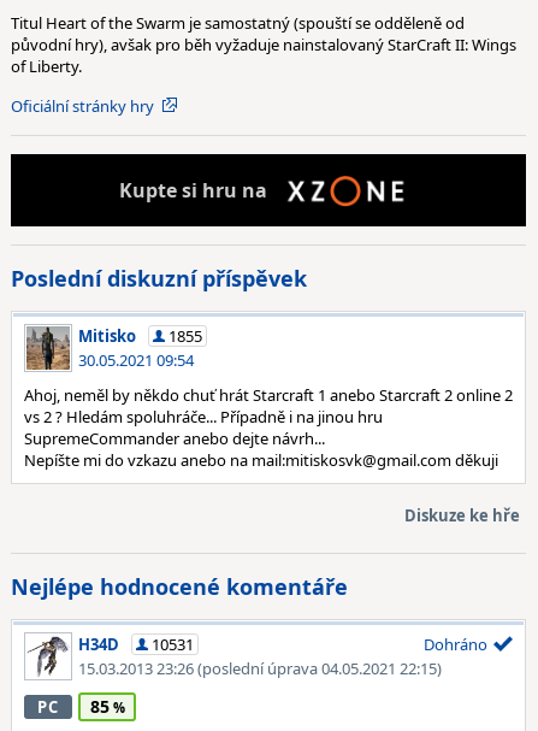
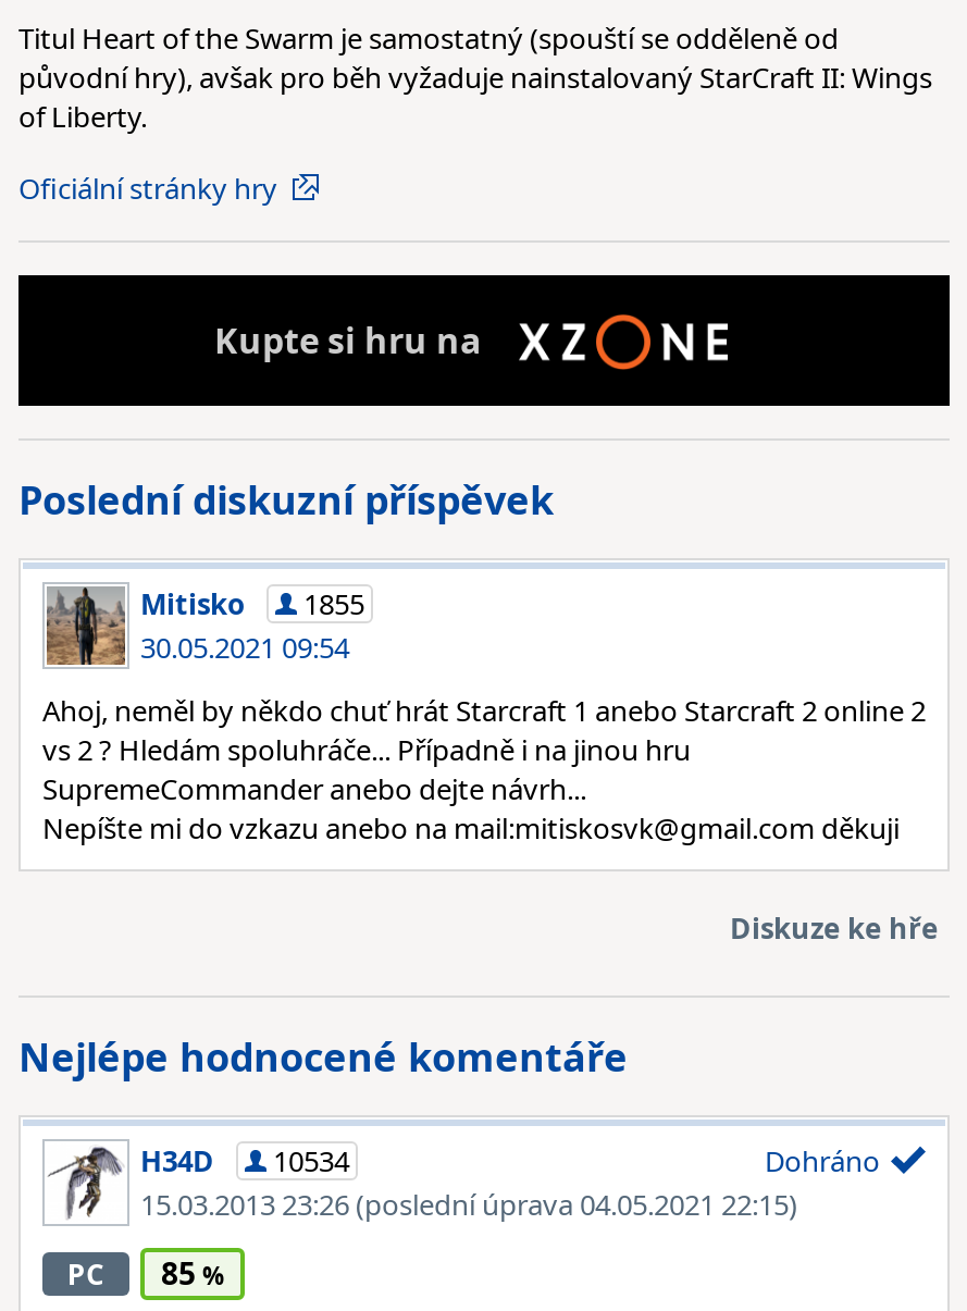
- H34D 10531
+ H34D 10534
